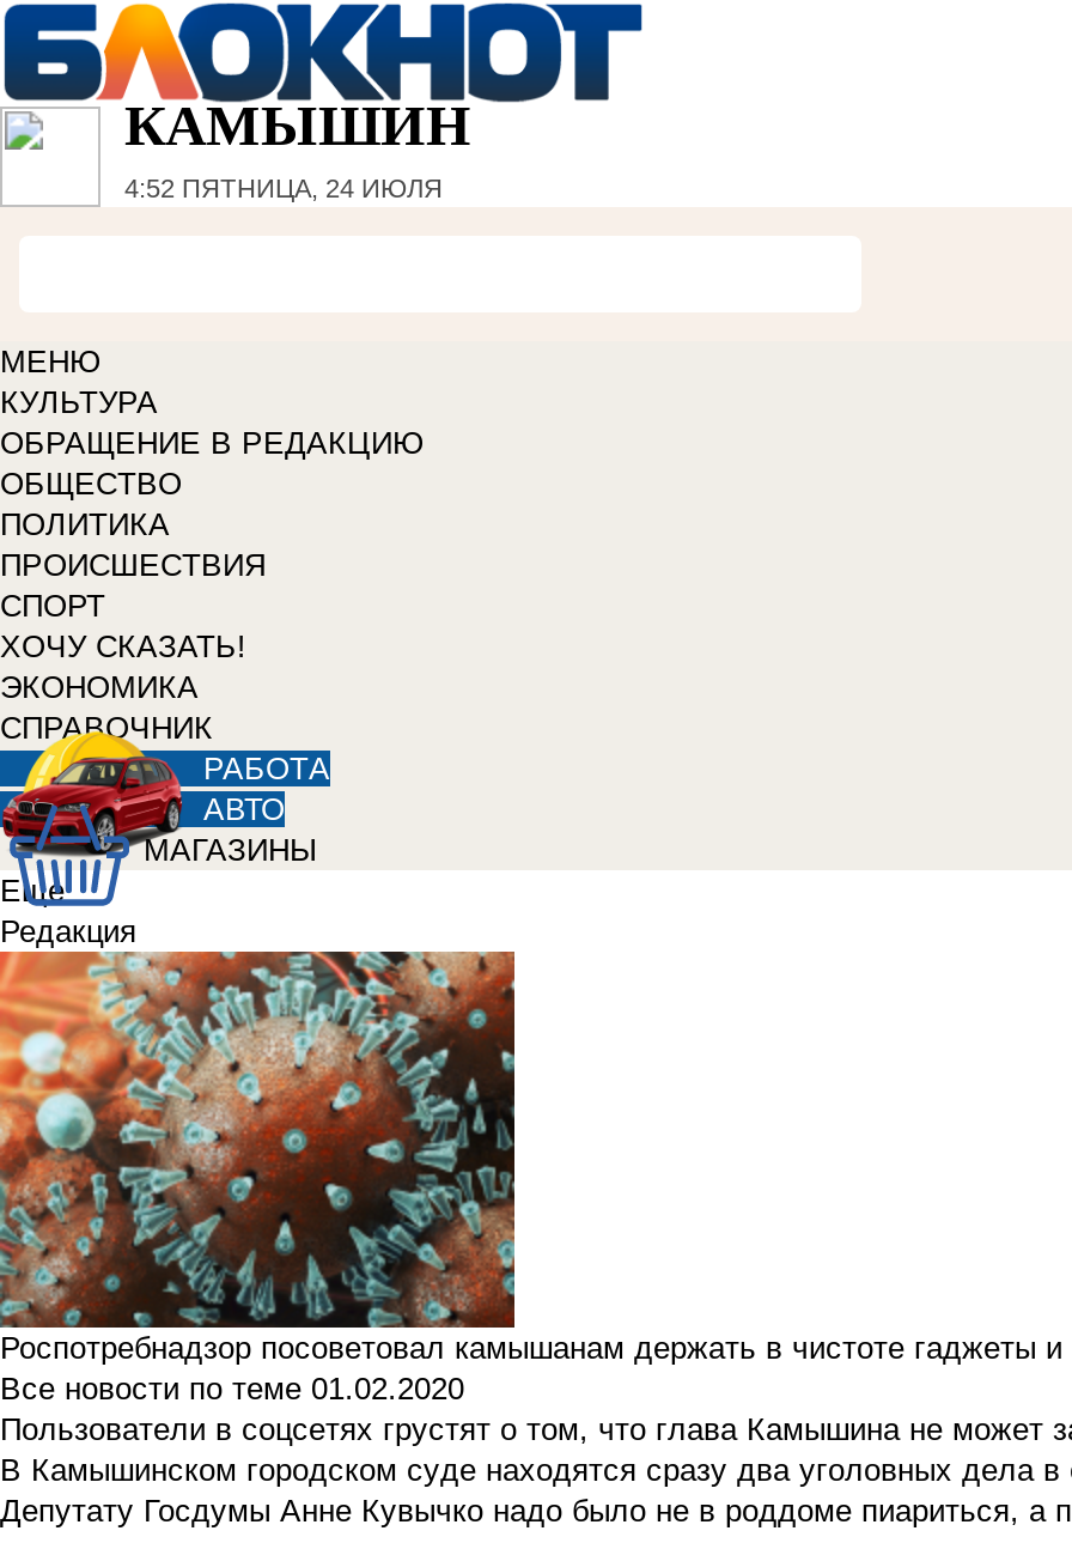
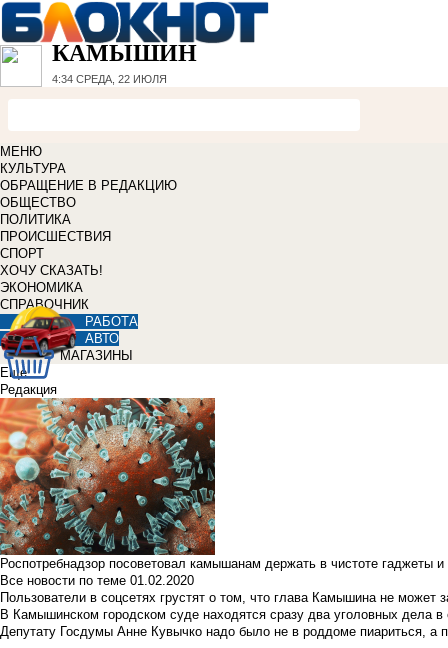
- 4:52 ПЯТНИЦА, 24 ИЮЛЯ
+ 4:34 СРЕДА, 22 ИЮЛЯ
